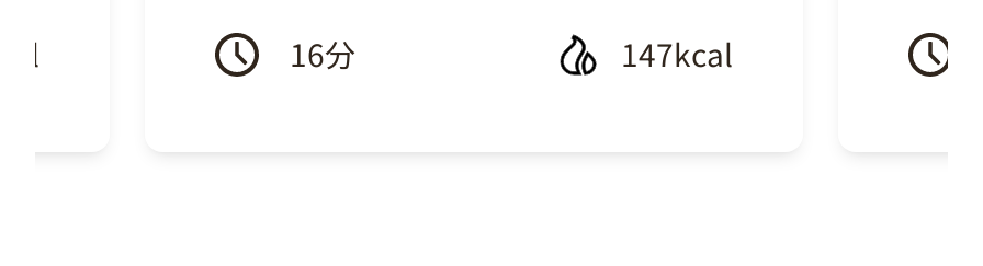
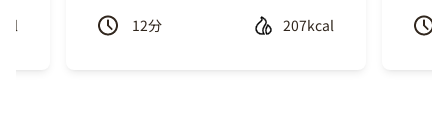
- 16分
- 147kcal
+ 12分
+ 207kcal
